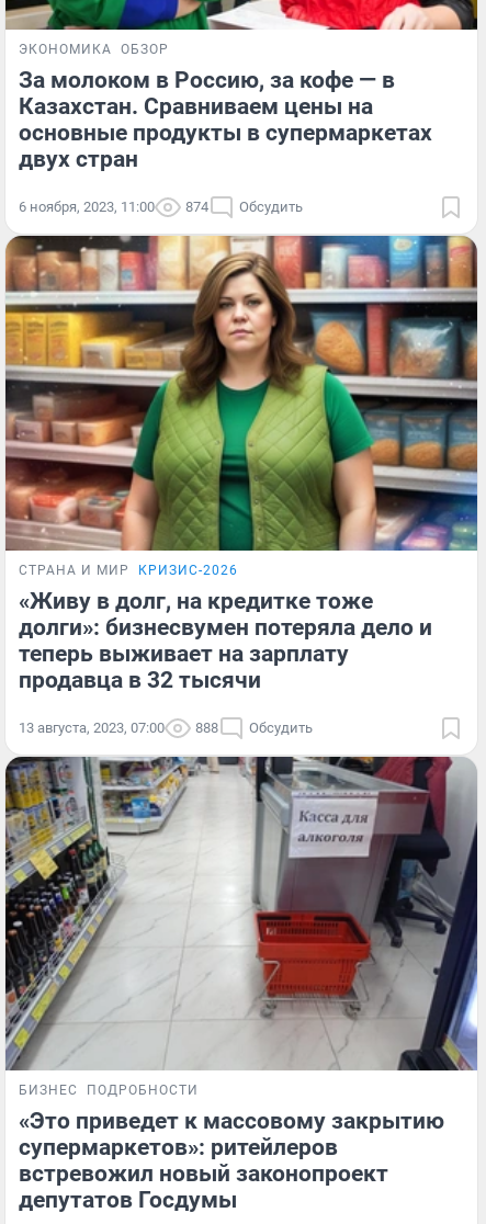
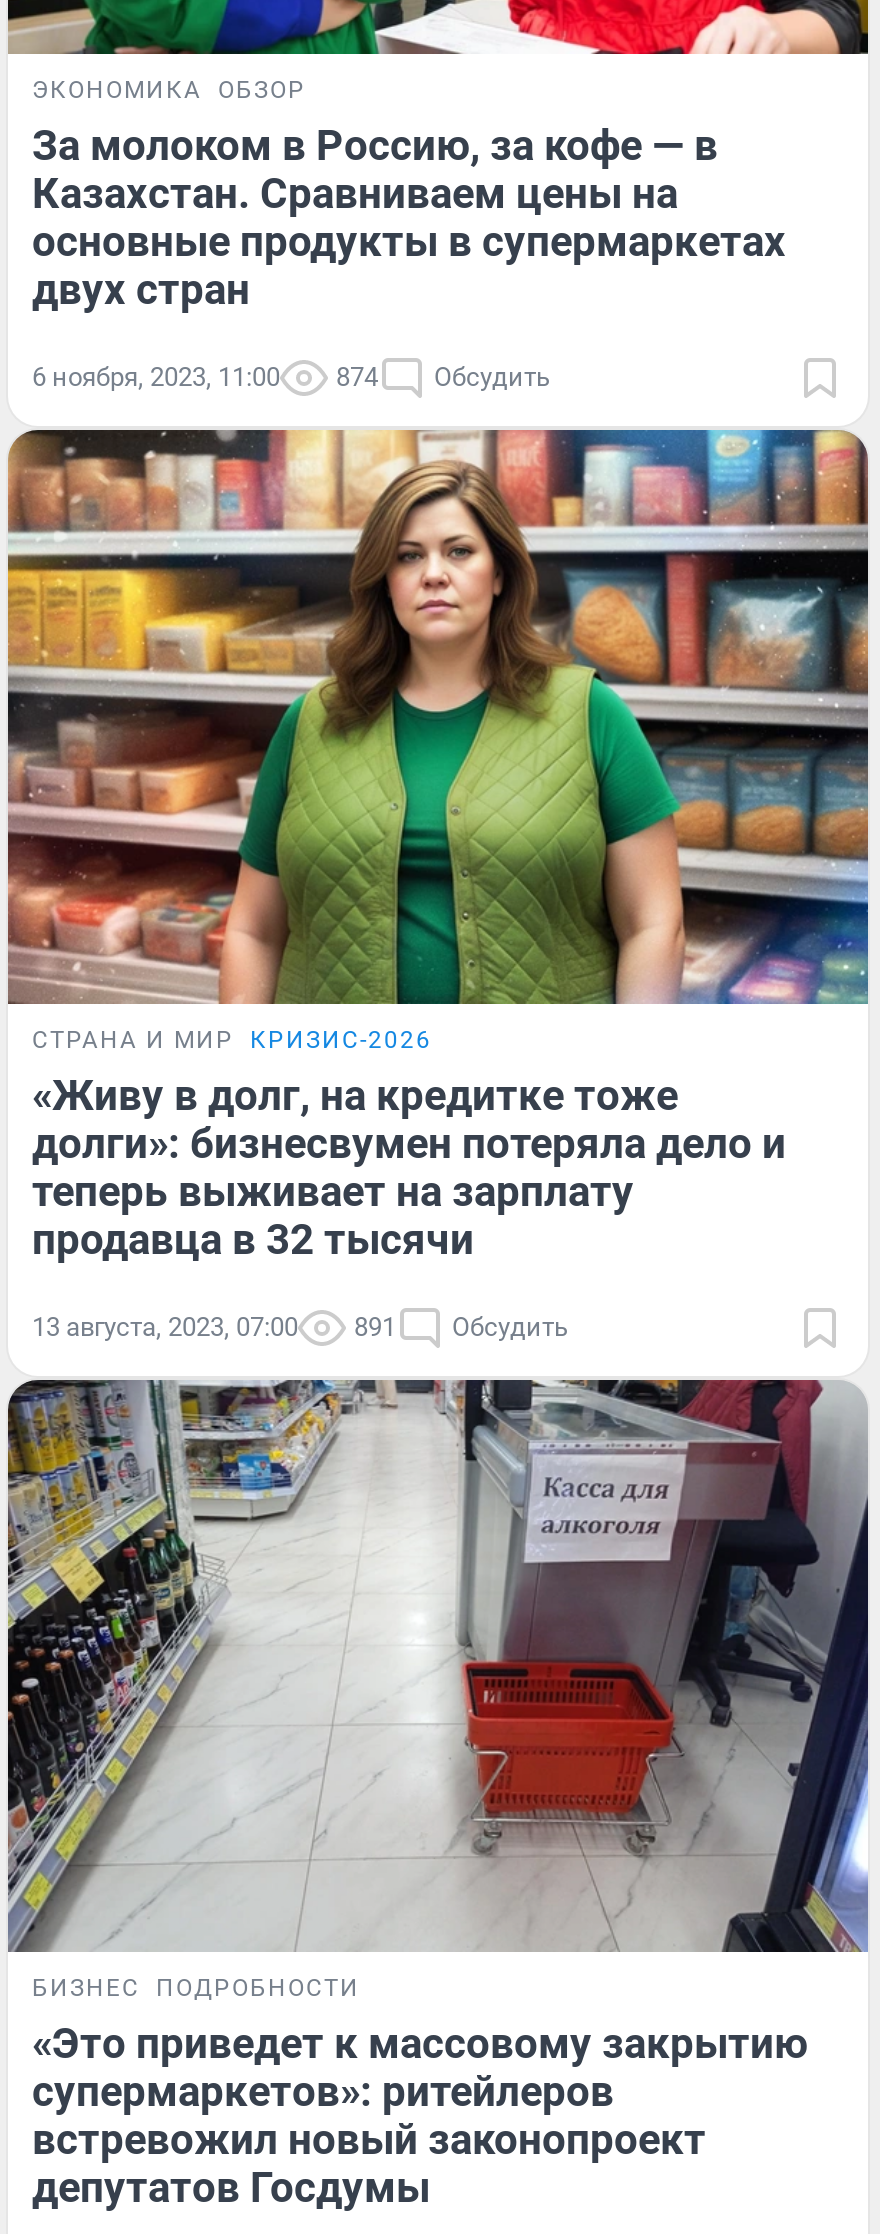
- 13 августа, 2023, 07:00 888 Обсудить
+ 13 августа, 2023, 07:00 891 Обсудить
